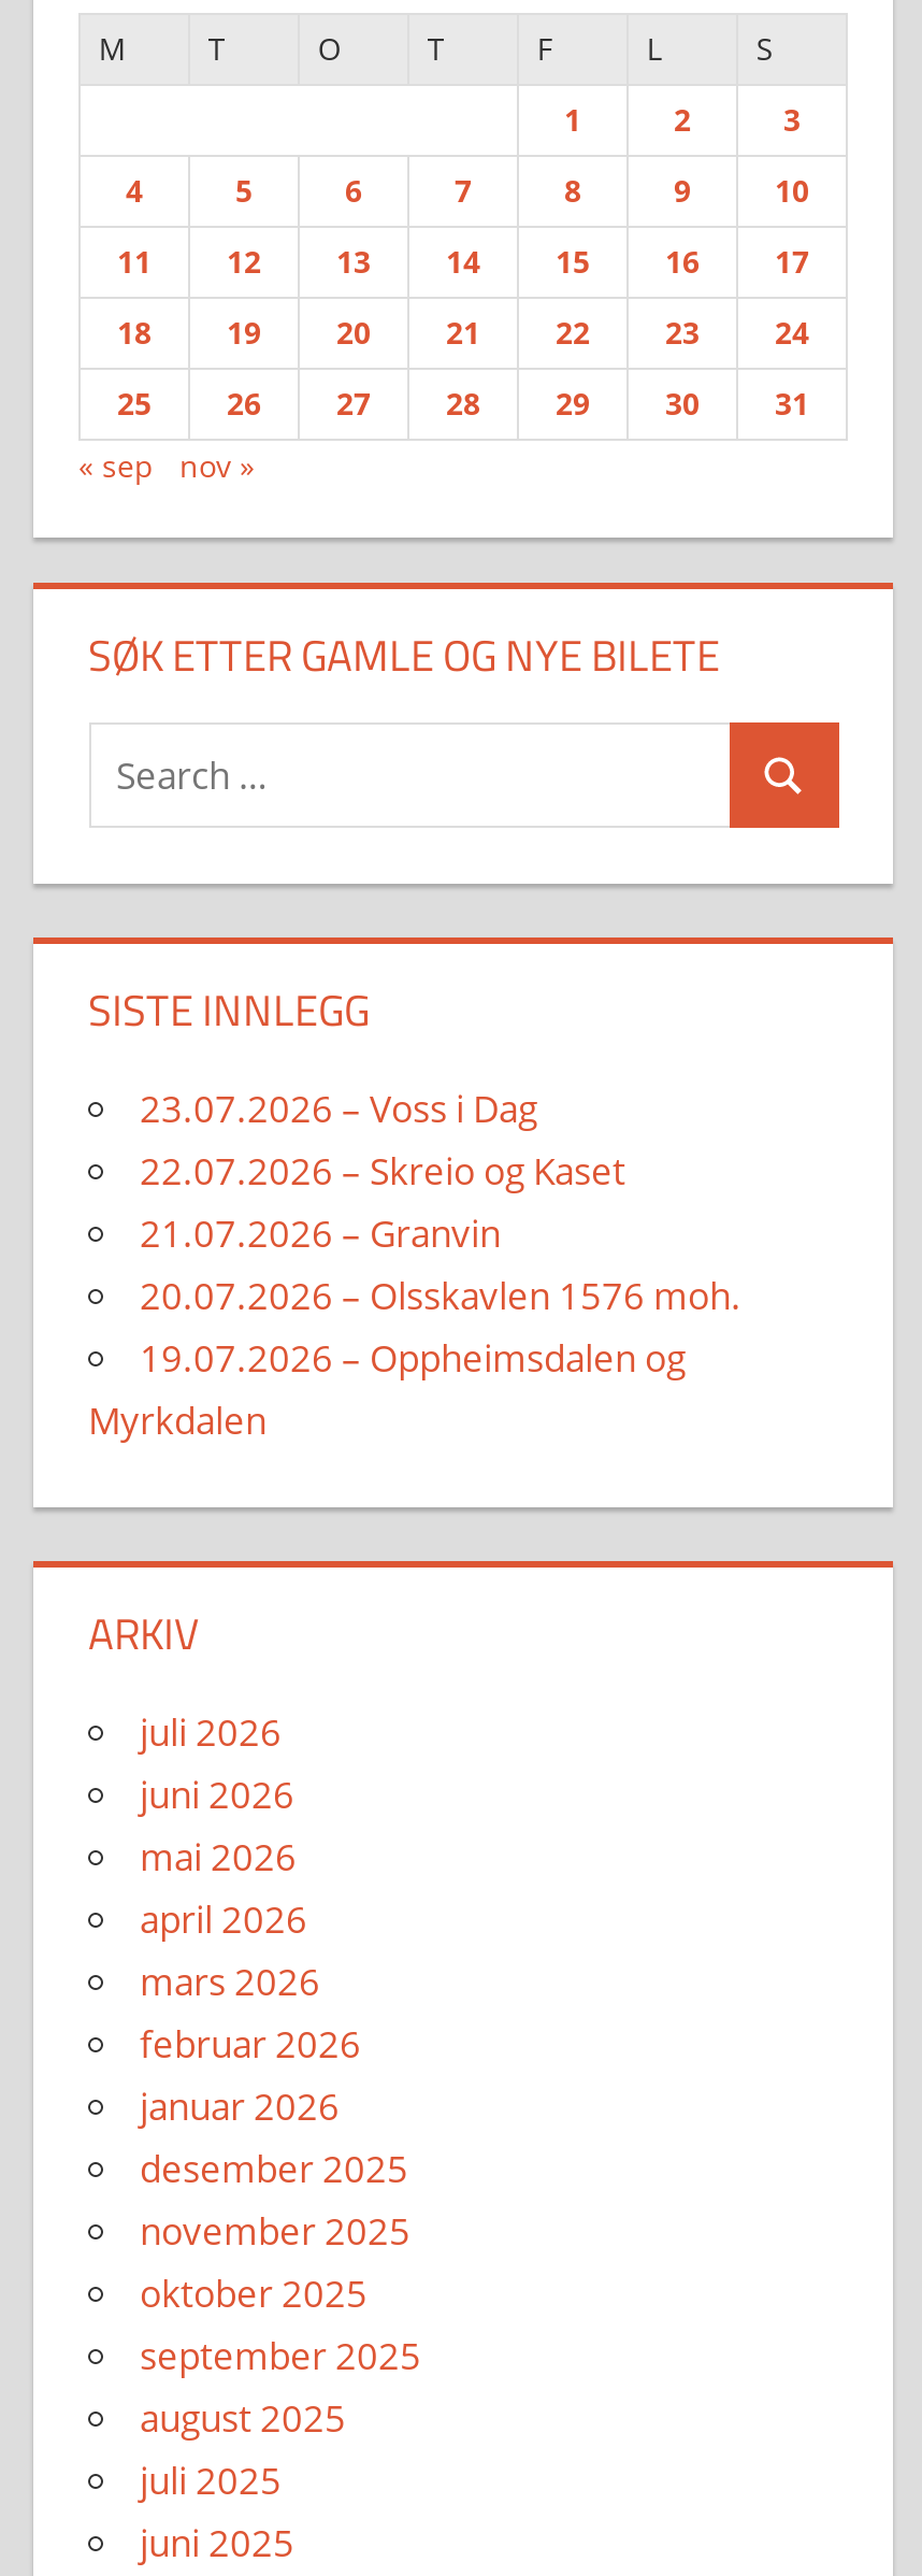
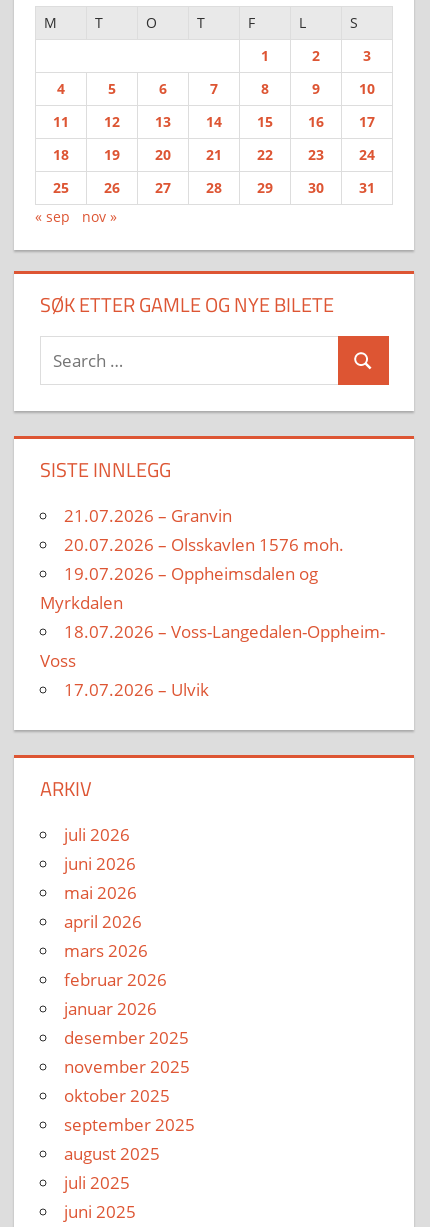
- 23.07.2026 – Voss i Dag
- 22.07.2026 – Skreio og Kaset

moved up: 21.07.2026 – Granvin | 20.07.2026 – Olsskavlen 1576 moh. | 19.07.2026 – Oppheimsdalen og | Myrkdalen

+ 18.07.2026 – Voss-Langedalen-Oppheim-
+ Voss
+ 17.07.2026 – Ulvik
